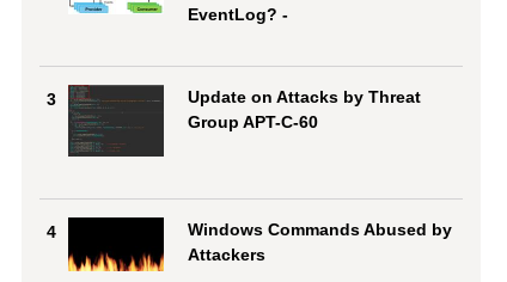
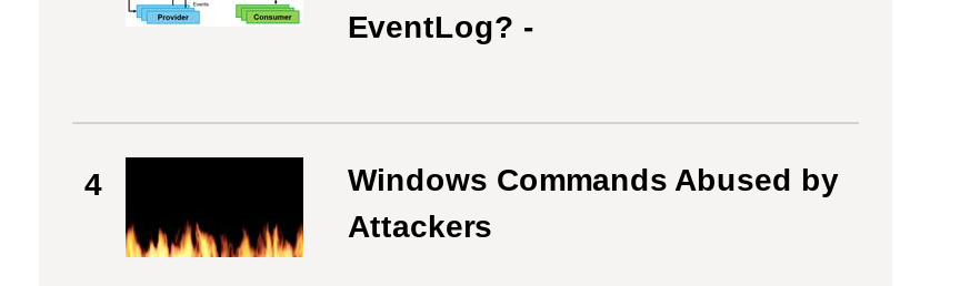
- [image]
- 3
- Update on Attacks by Threat
- Group APT-C-60
